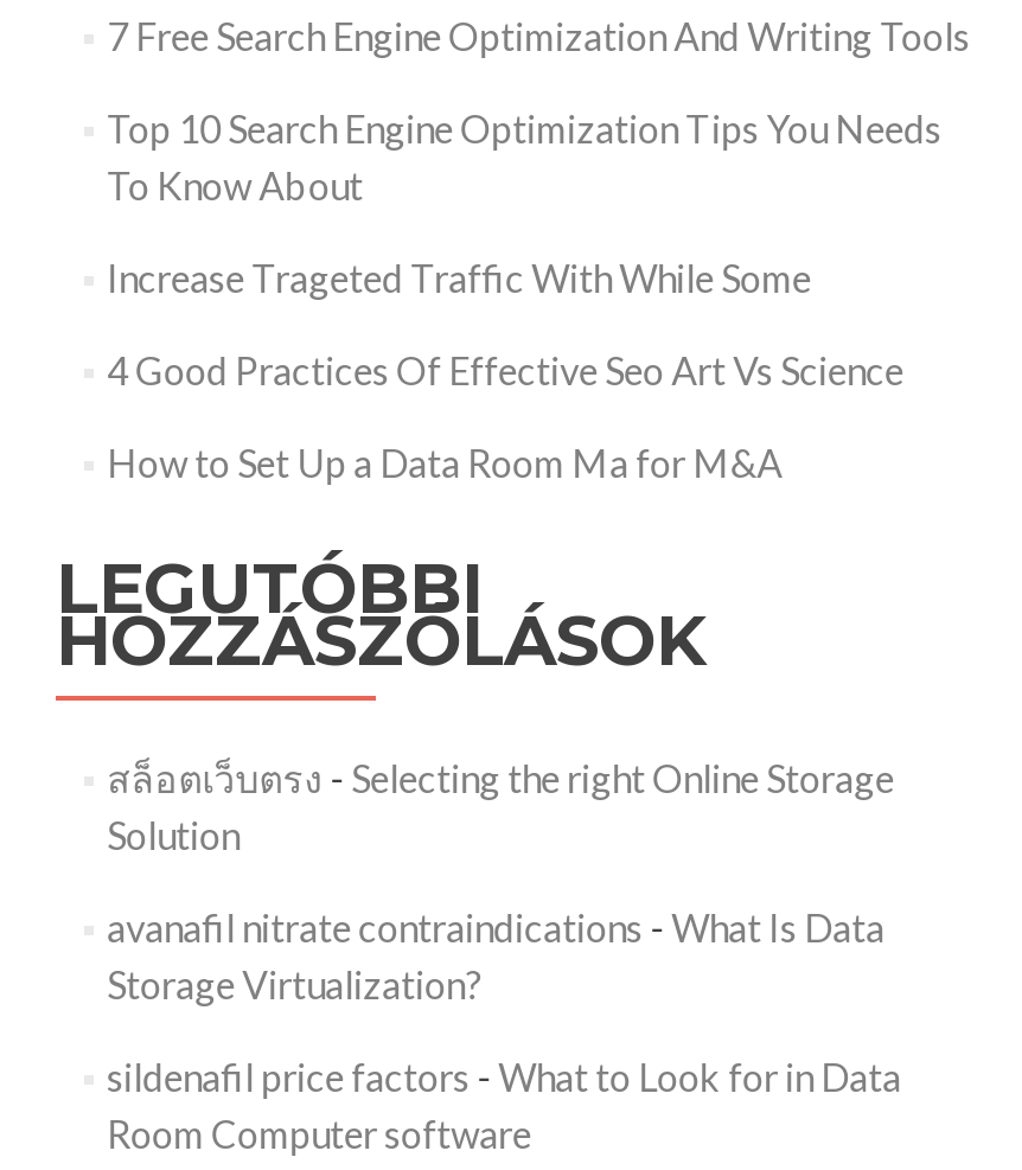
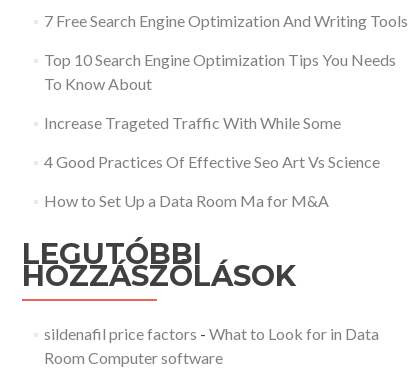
- สล็อตเว็บตรง- Selecting the right Online Storage
- Solution
- avanafil nitrate contraindications - What Is Data
- Storage Virtualization?
